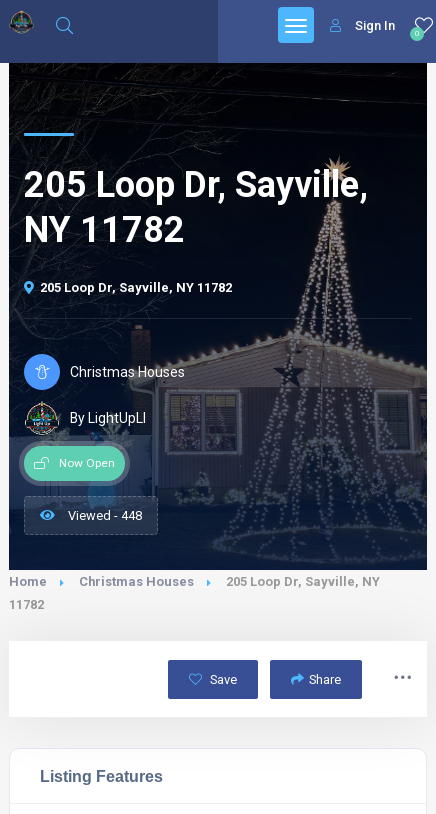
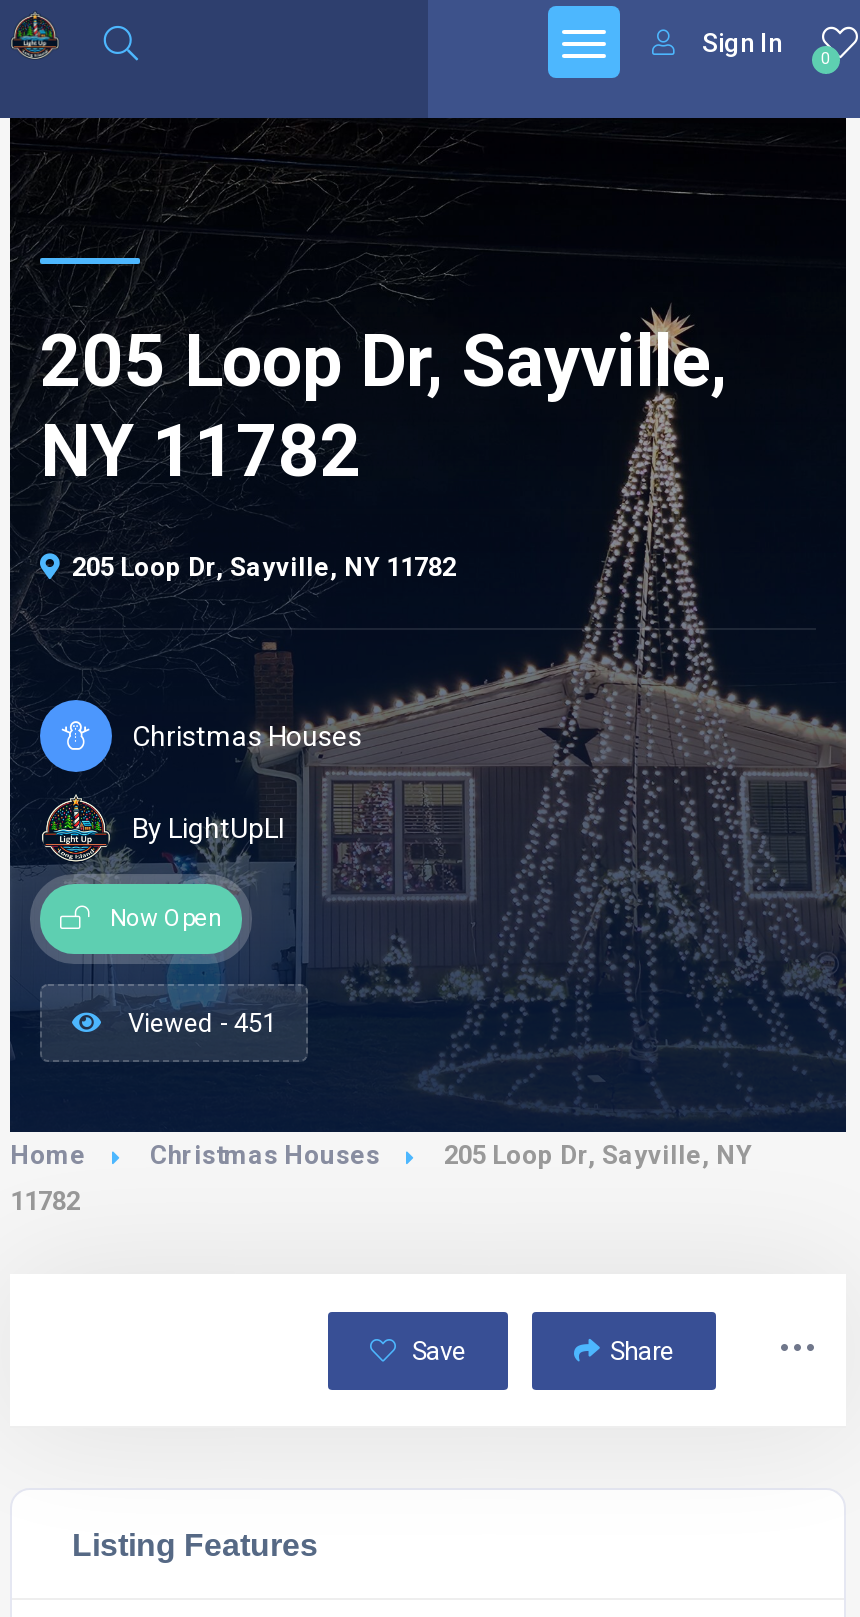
- Viewed - 448
+ Viewed - 451
